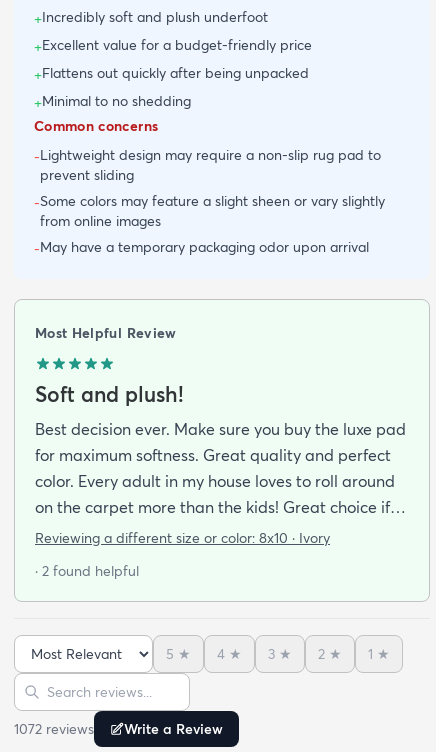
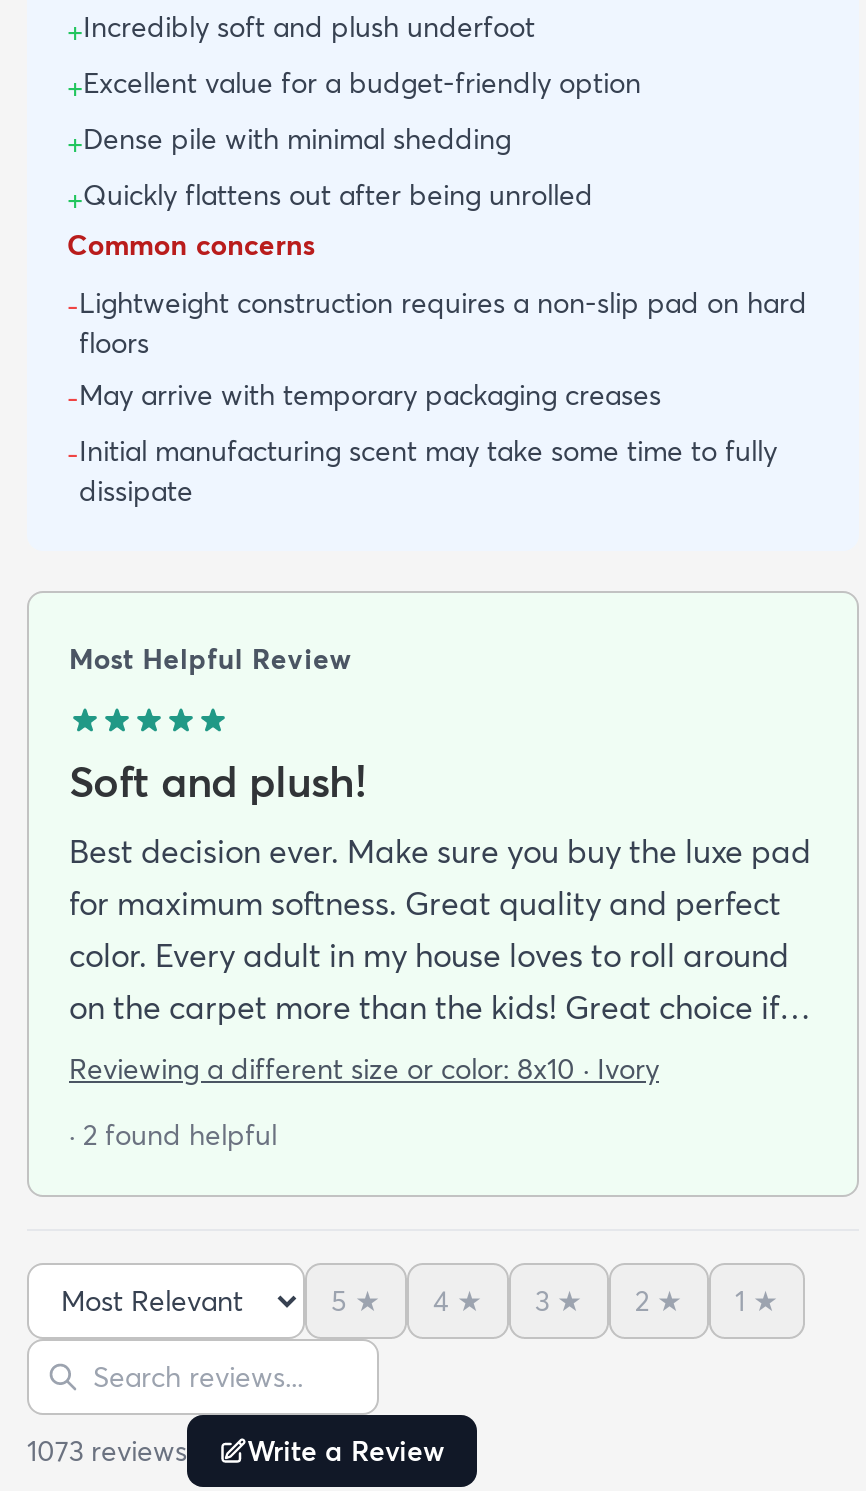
- +Excellent value for a budget-friendly price
- +Flattens out quickly after being unpacked
- +Minimal to no shedding
+ +Excellent value for a budget-friendly option
+ +Dense pile with minimal shedding
+ +Quickly flattens out after being unrolled

- -Lightweight design may require a non-slip rug pad to
- prevent sliding
- -Some colors may feature a slight sheen or vary slightly
- from online images
- -May have a temporary packaging odor upon arrival
+ -Lightweight construction requires a non-slip pad on hard
+ floors
+ -May arrive with temporary packaging creases
+ -Initial manufacturing scent may take some time to fully
+ dissipate

- 1072 reviews Write a Review
+ 1073 reviews Write a Review
